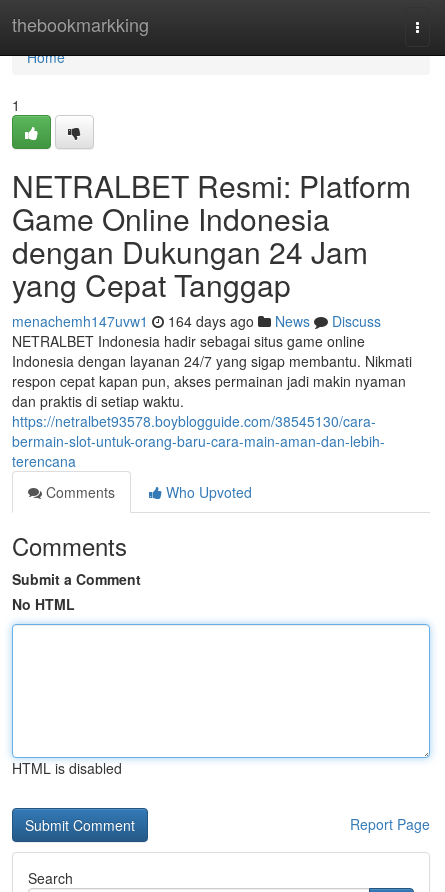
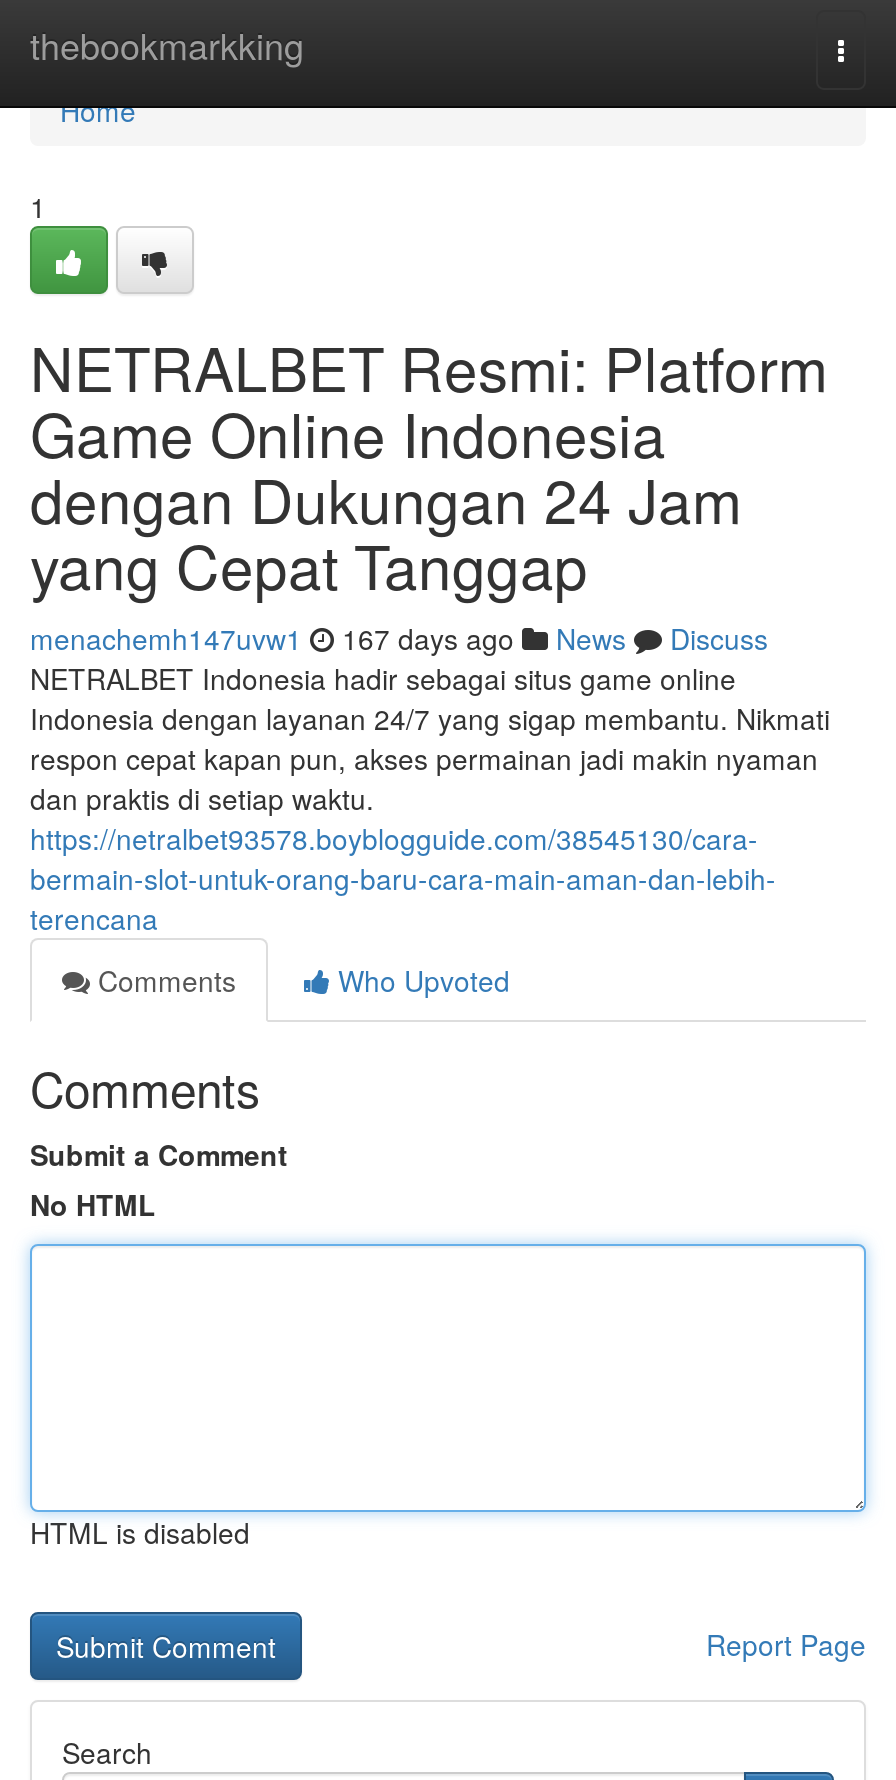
- menachemh147uvw1 164 days ago News Discuss
+ menachemh147uvw1 167 days ago News Discuss
